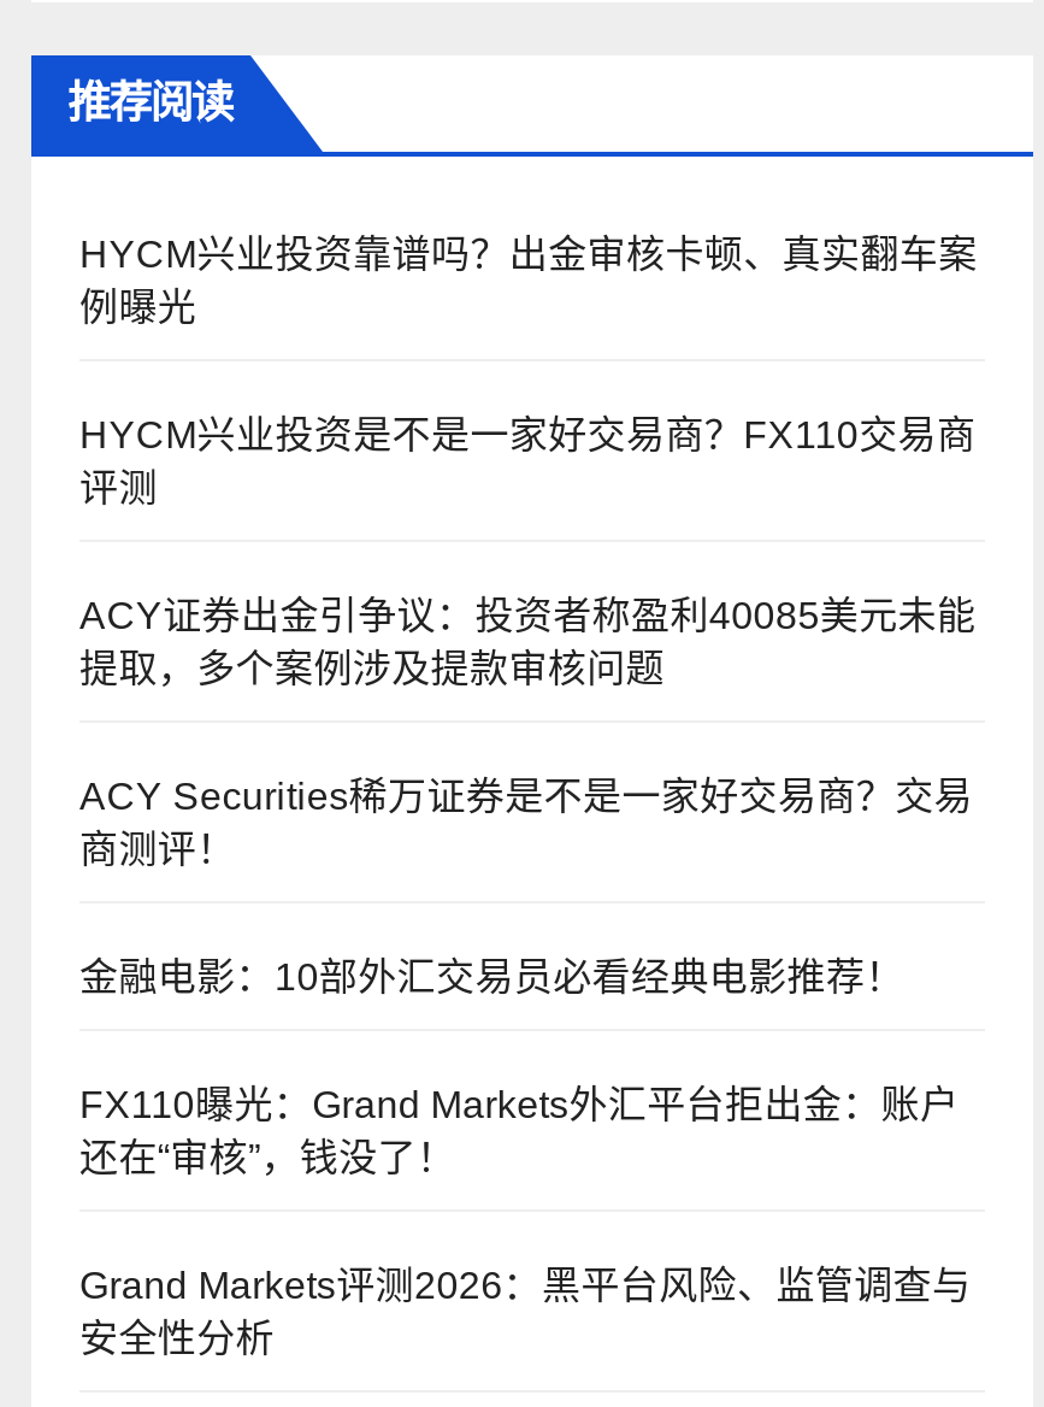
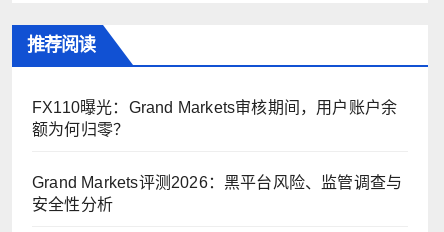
- HYCM兴业投资靠谱吗？出金审核卡顿、真实翻车案
- 例曝光
- HYCM兴业投资是不是一家好交易商？FX110交易商
- 评测
- ACY证券出金引争议：投资者称盈利40085美元未能
- 提取，多个案例涉及提款审核问题
- ACY Securities稀万证券是不是一家好交易商？交易
- 商测评！
- 金融电影：10部外汇交易员必看经典电影推荐！
- FX110曝光：Grand Markets外汇平台拒出金：账户
- 还在“审核”，钱没了！
+ FX110曝光：Grand Markets审核期间，用户账户余
+ 额为何归零？
